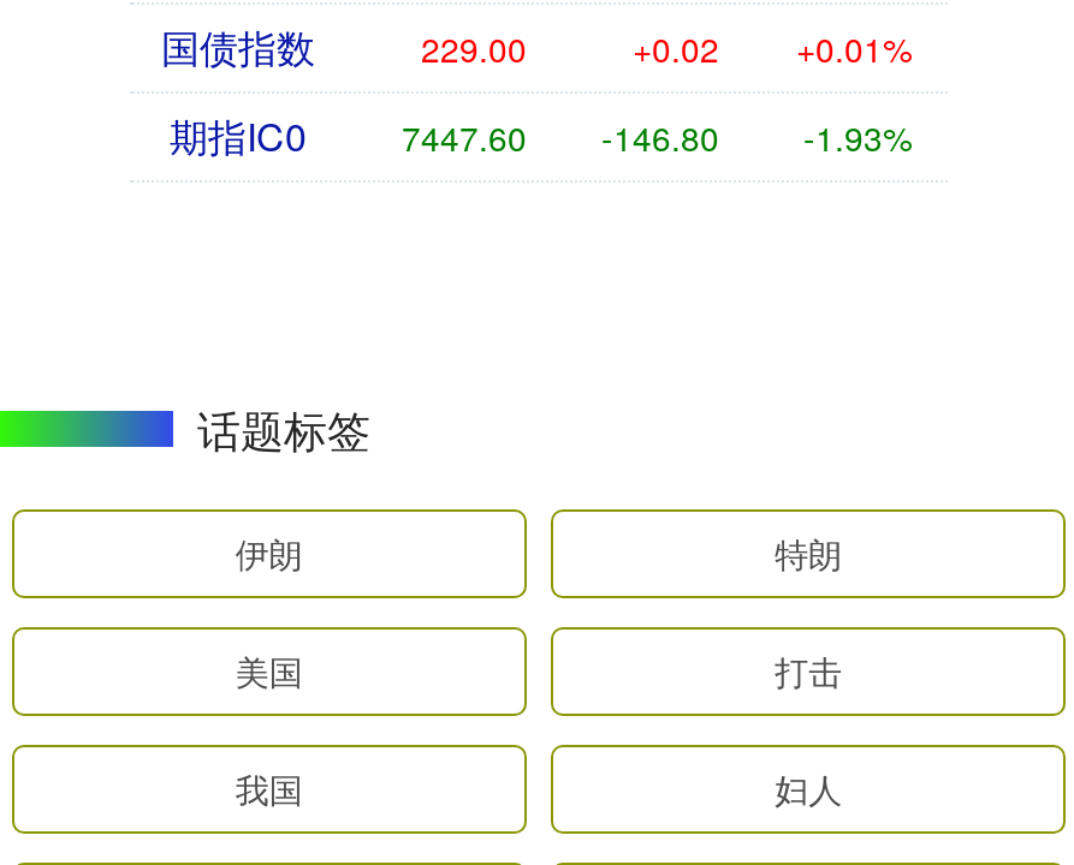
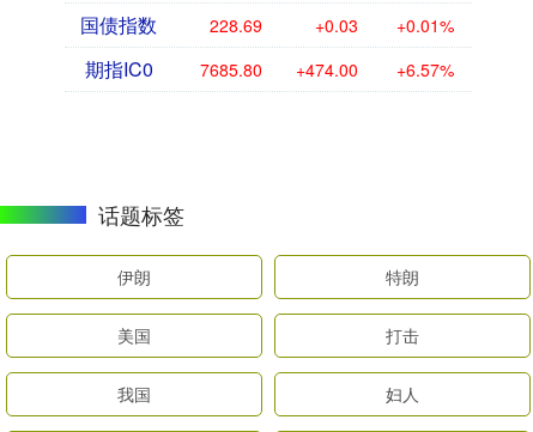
- 229.00
+ 228.69

- +0.02 +0.01%
+ +0.03 +0.01%

- 7447.60
+ 7685.80

- -146.80
+ +474.00

- -1.93%
+ +6.57%
